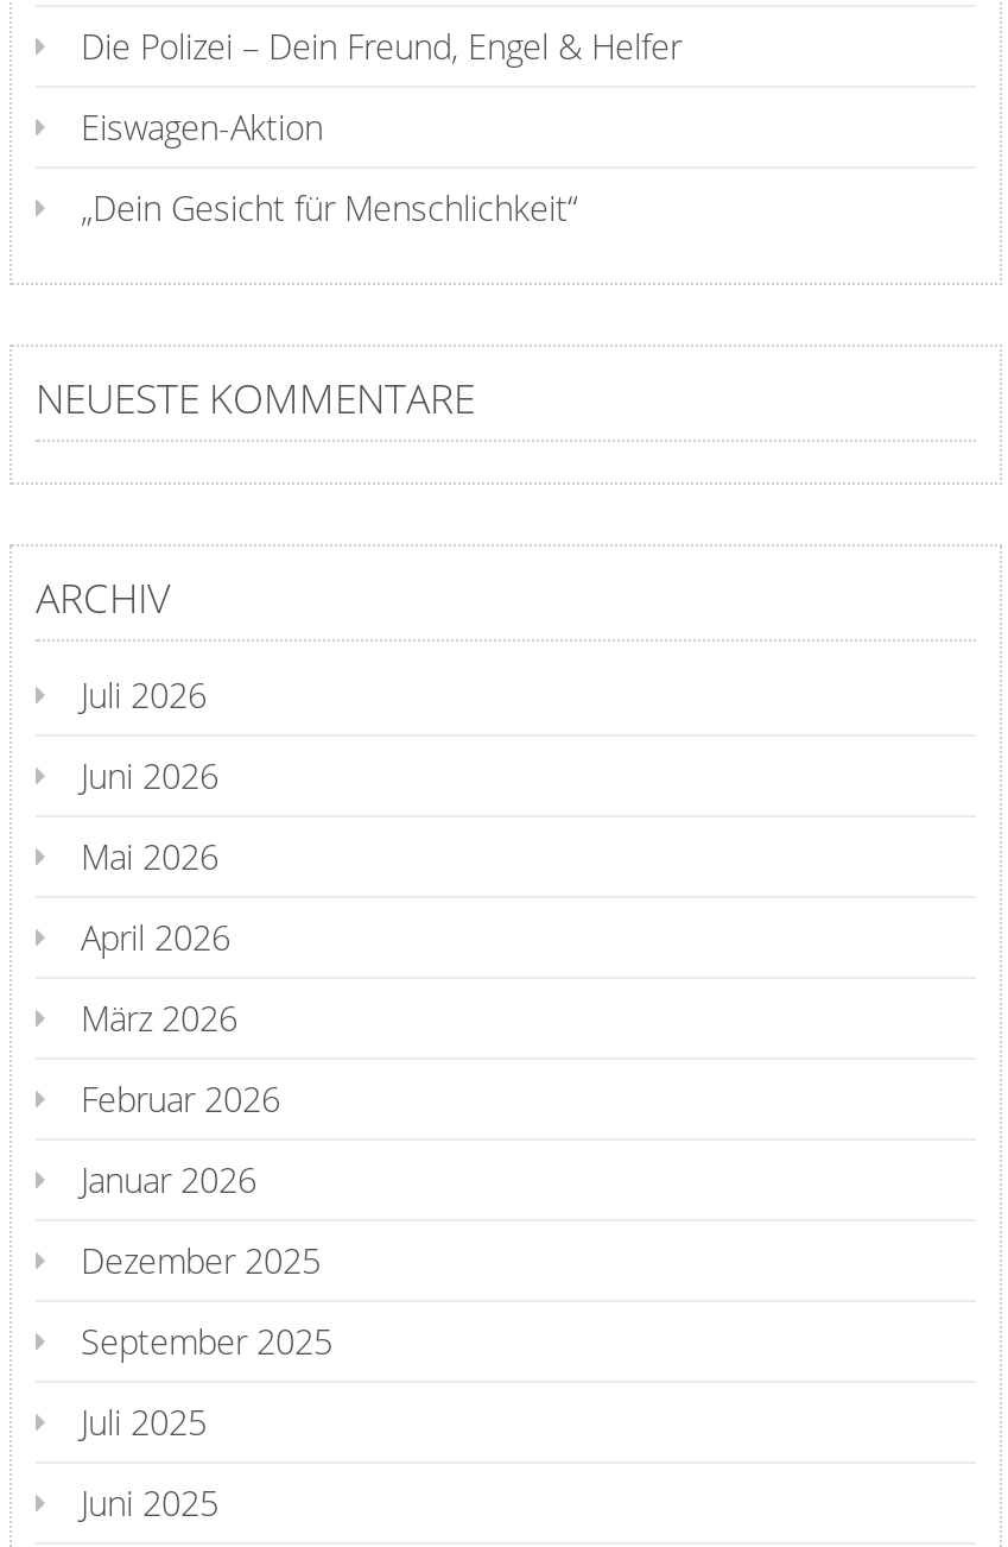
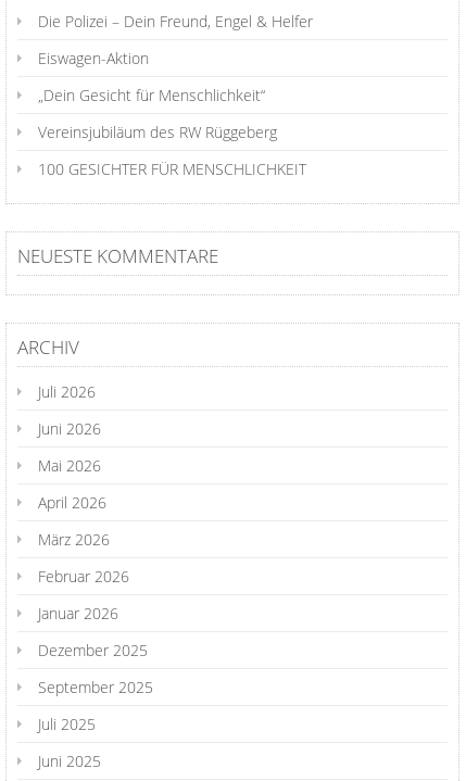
+ Vereinsjubiläum des RW Rüggeberg
+ 100 GESICHTER FÜR MENSCHLICHKEIT
